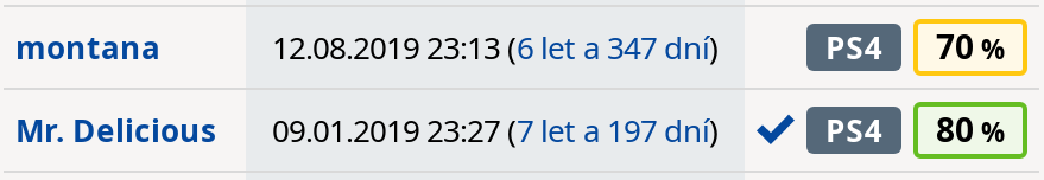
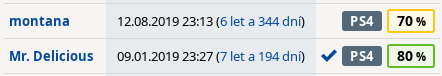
- 12.08.2019 23:13 (6 let a 347 dní)
+ 12.08.2019 23:13 (6 let a 344 dní)

- Mr. Delicious 09.01.2019 23:27 (7 let a 197 dní)
+ Mr. Delicious 09.01.2019 23:27 (7 let a 194 dní)
